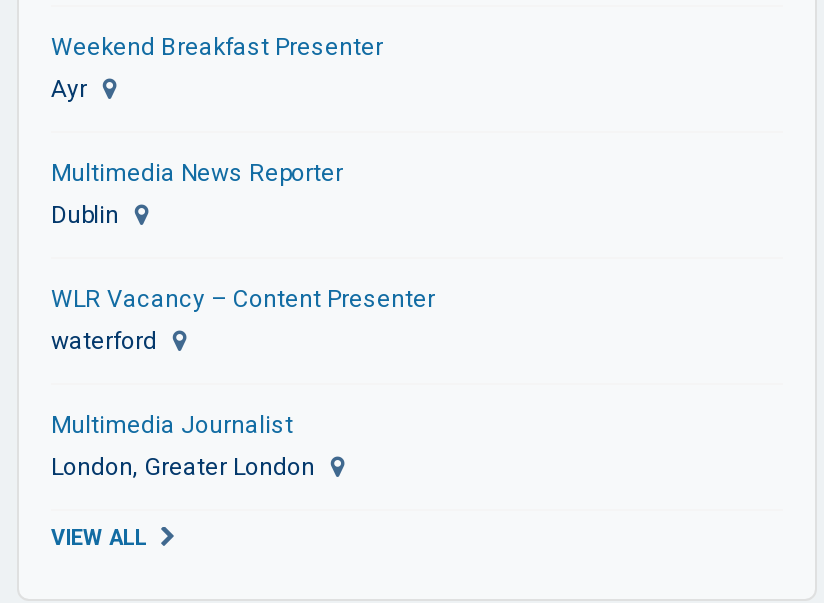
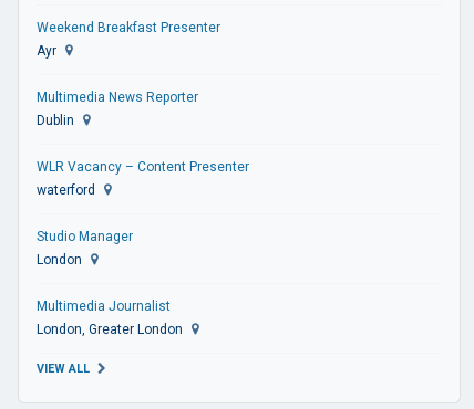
+ Studio Manager
+ London
